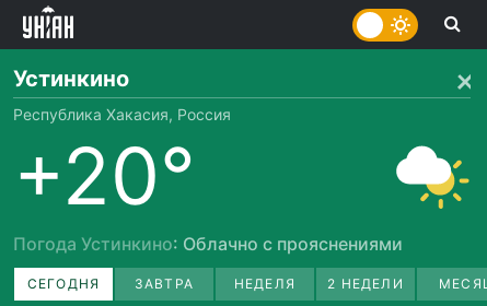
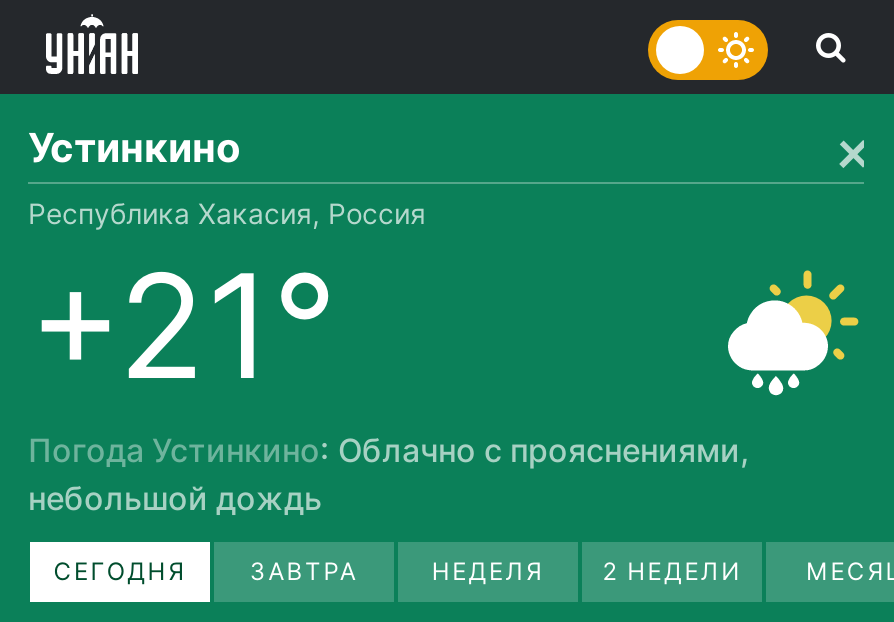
- [image]
- +20°
- Погода Устинкино: Облачно с прояснениями
+ [image]
+ +21°
+ Погода Устинкино: Облачно с прояснениями,
+ небольшой дождь
